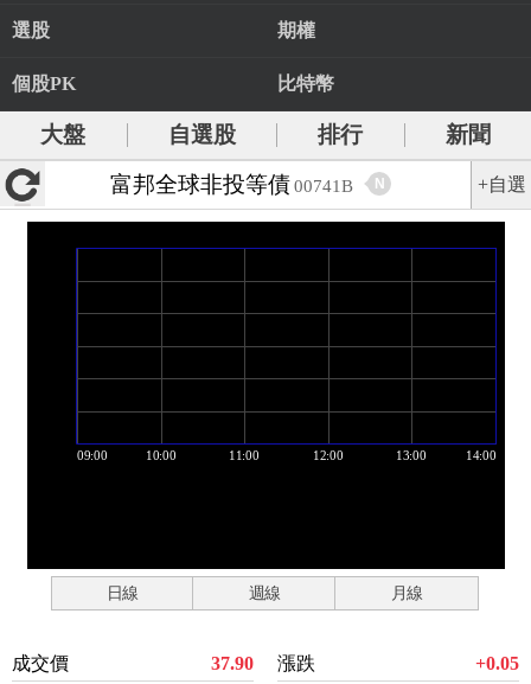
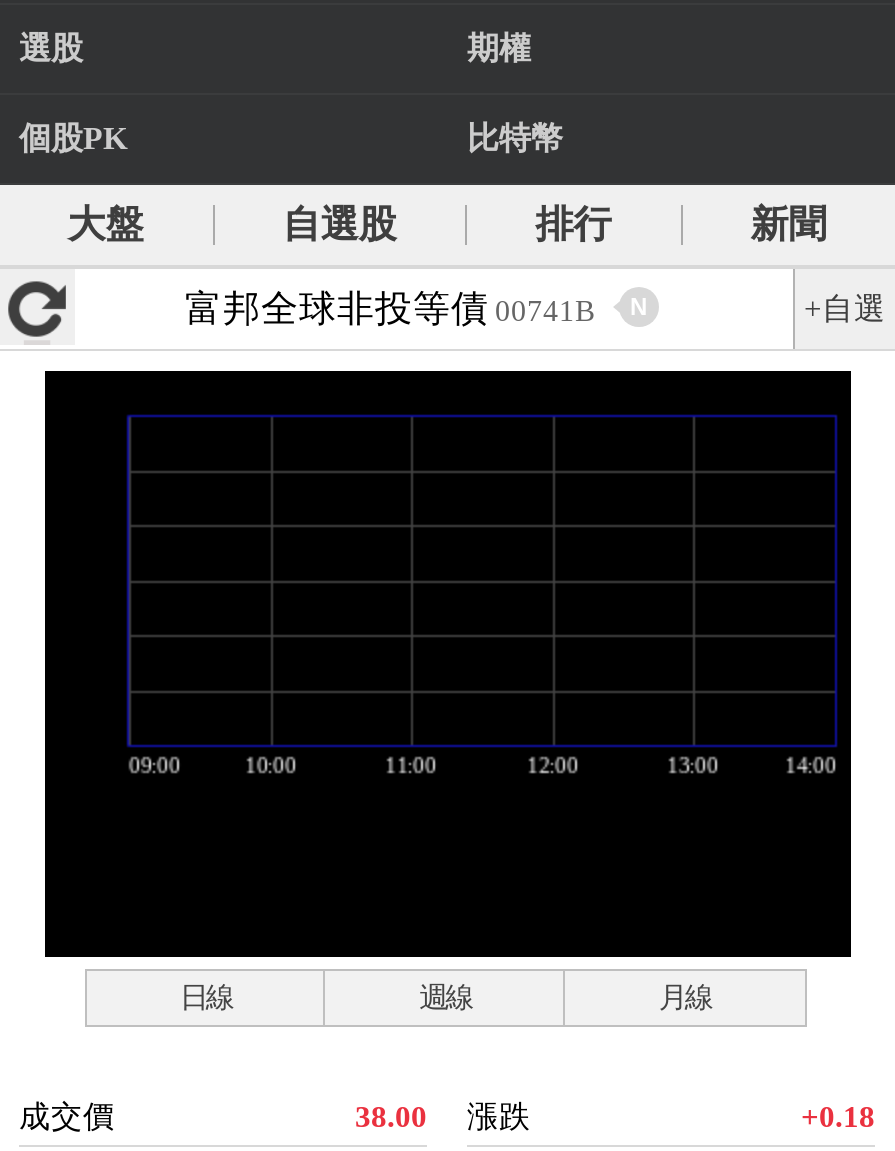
- 37.90 漲跌
+ 38.00 漲跌

- +0.05
+ +0.18
